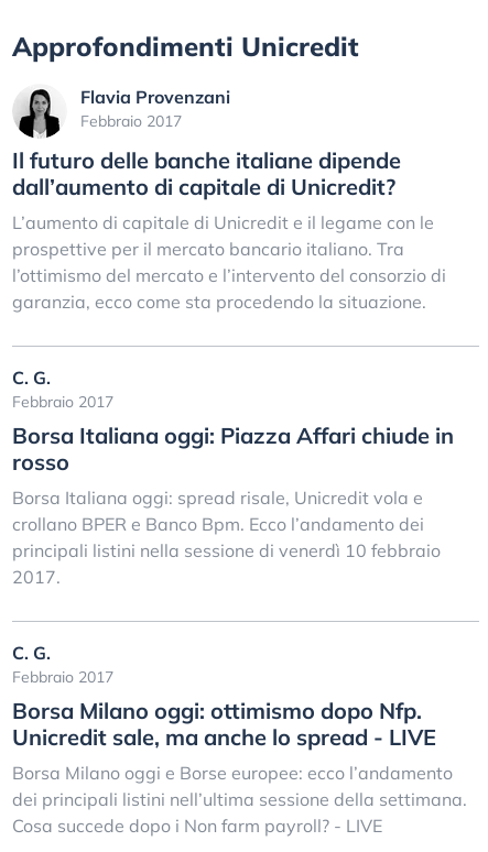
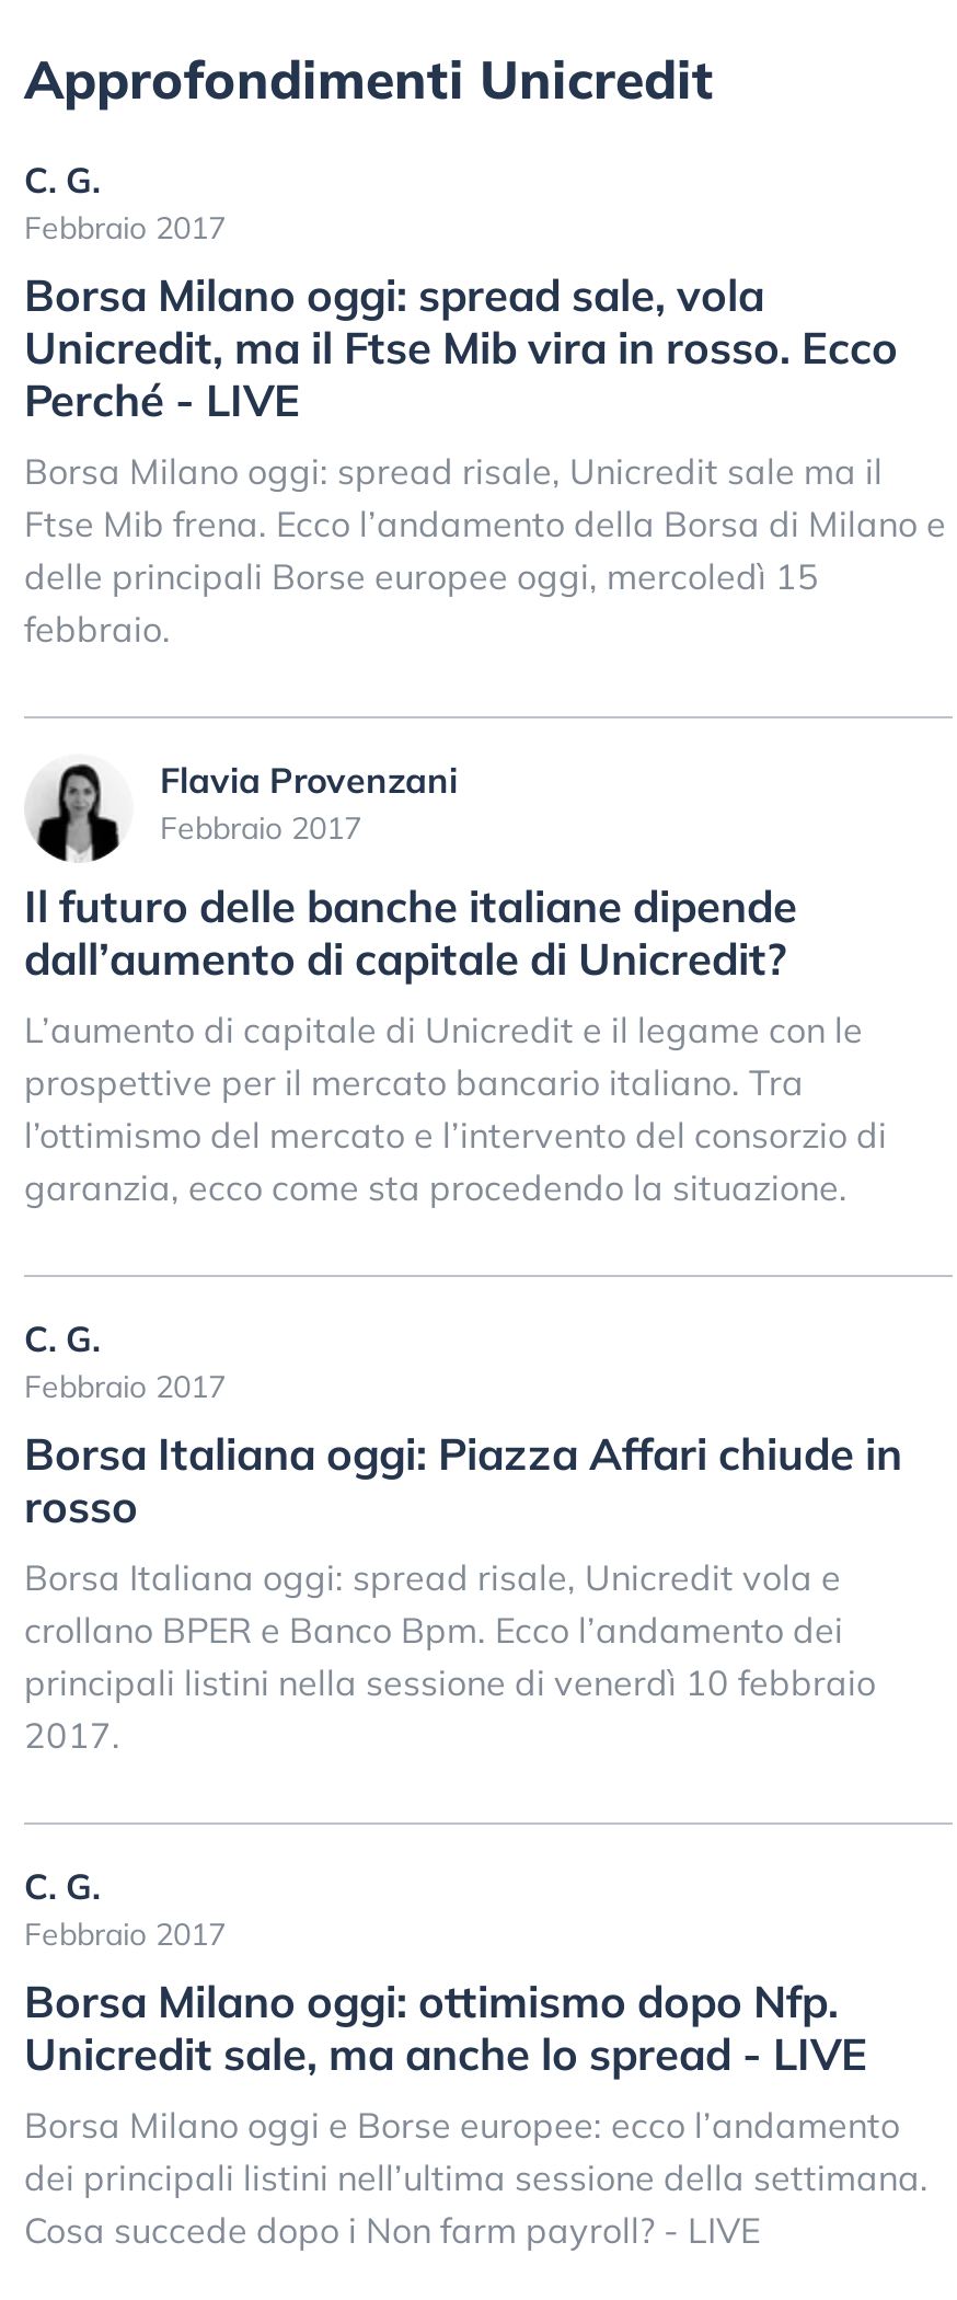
+ C. G.
+ Febbraio 2017
+ Borsa Milano oggi: spread sale, vola
+ Unicredit, ma il Ftse Mib vira in rosso. Ecco
+ Perché - LIVE
+ Borsa Milano oggi: spread risale, Unicredit sale ma il
+ Ftse Mib frena. Ecco l’andamento della Borsa di Milano e
+ delle principali Borse europee oggi, mercoledì 15
+ febbraio.
